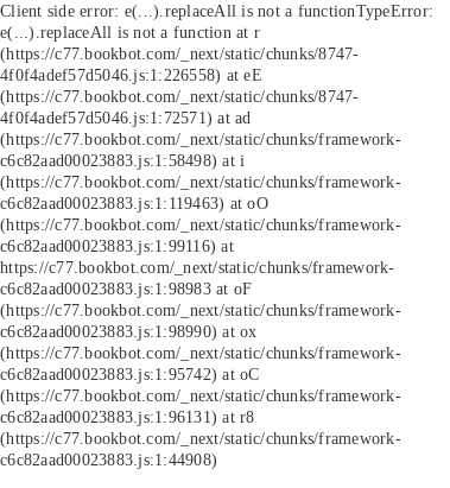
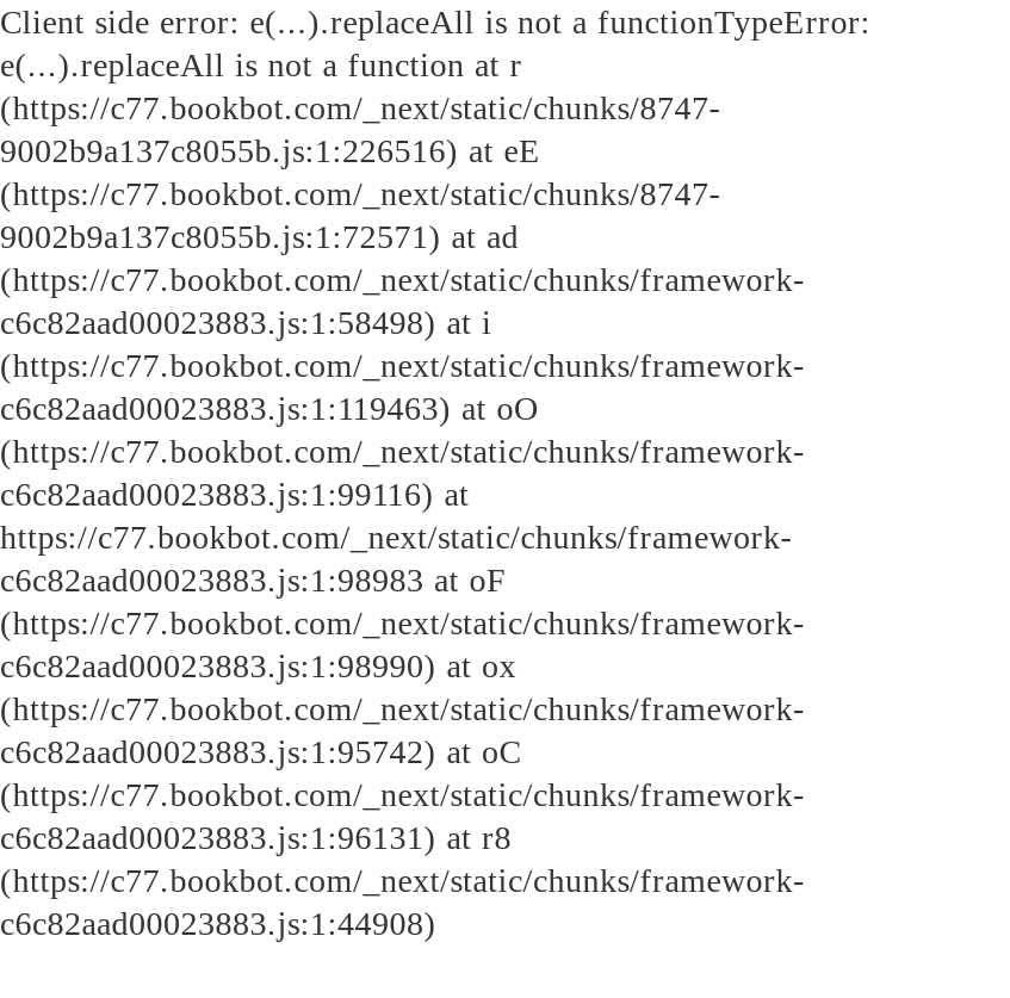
- 4f0f4adef57d5046.js:1:226558) at eE
+ 9002b9a137c8055b.js:1:226516) at eE

- 4f0f4adef57d5046.js:1:72571) at ad
+ 9002b9a137c8055b.js:1:72571) at ad
